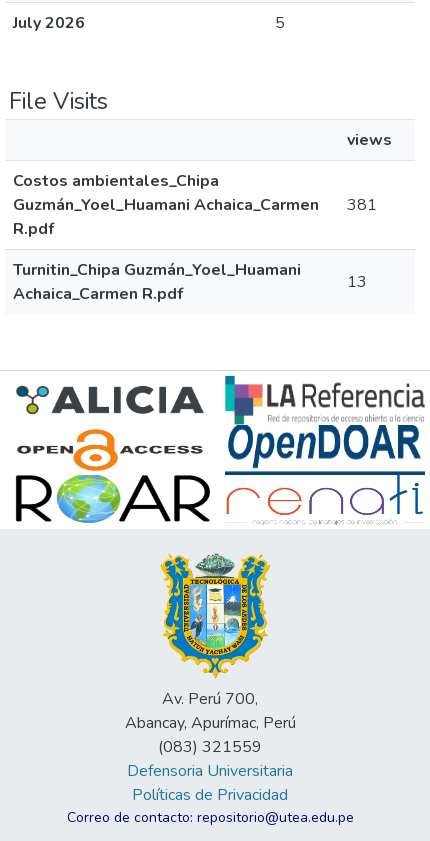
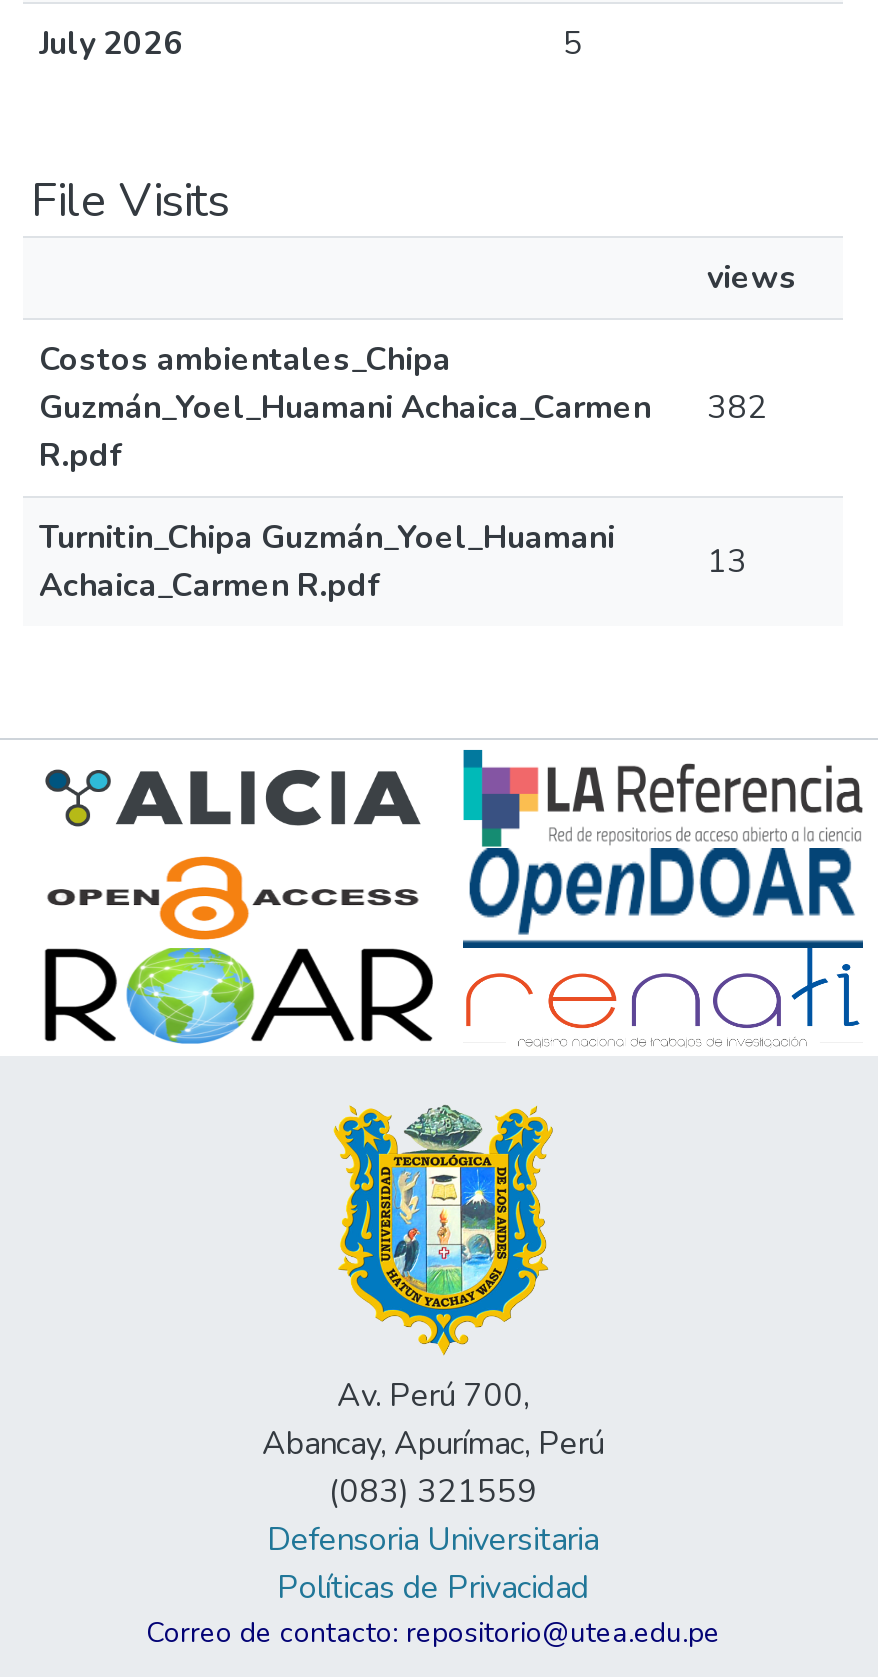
- Guzmán_Yoel_Huamani Achaica_Carmen 381
+ Guzmán_Yoel_Huamani Achaica_Carmen 382
